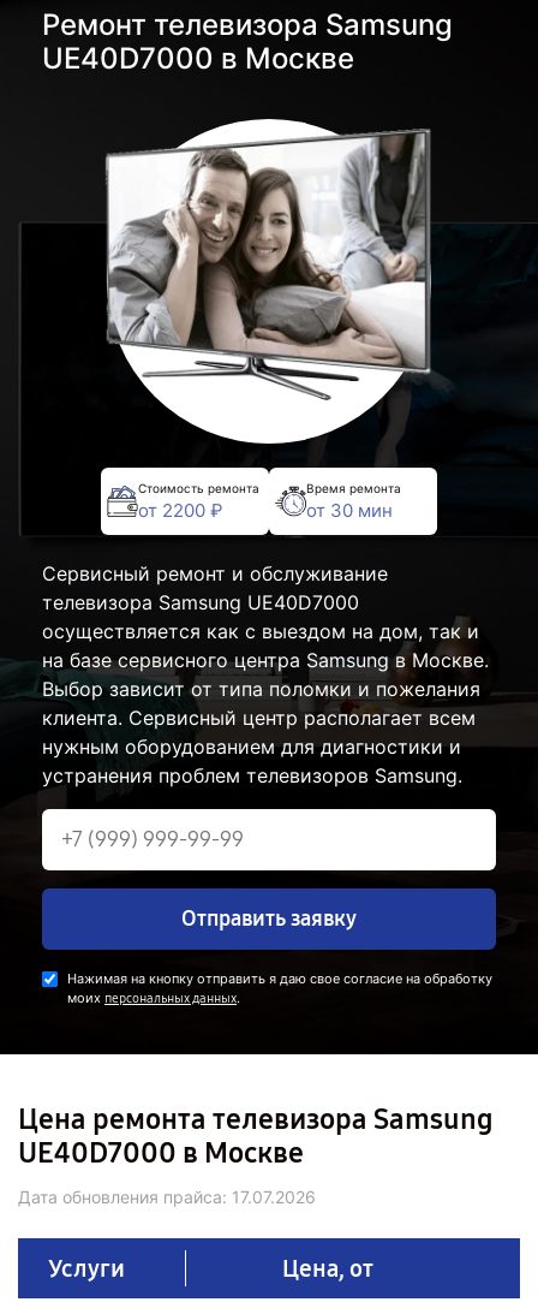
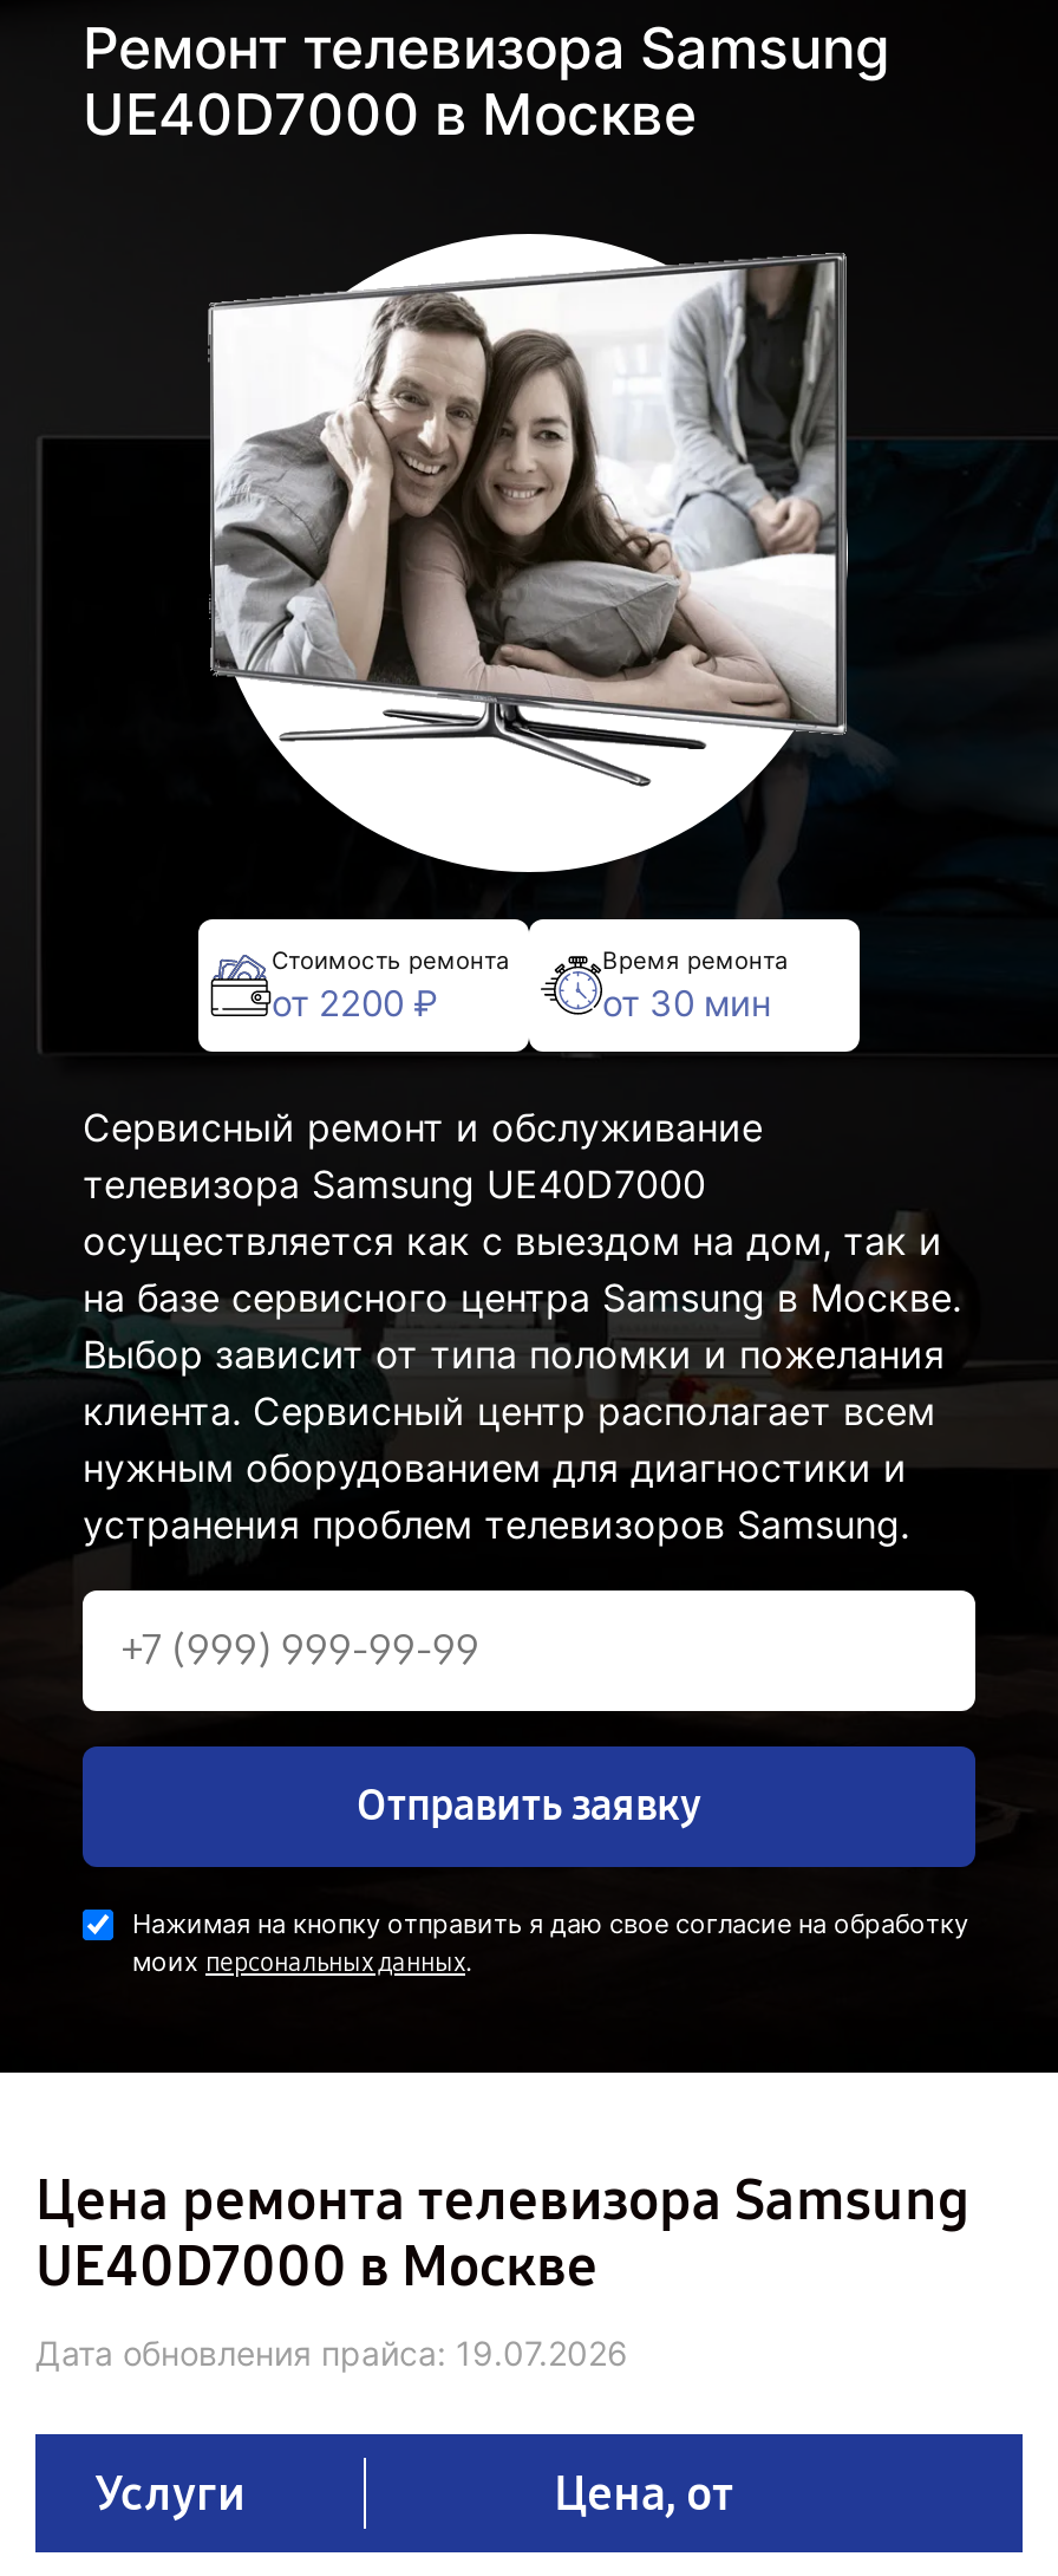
- Дата обновления прайса: 17.07.2026
+ Дата обновления прайса: 19.07.2026
